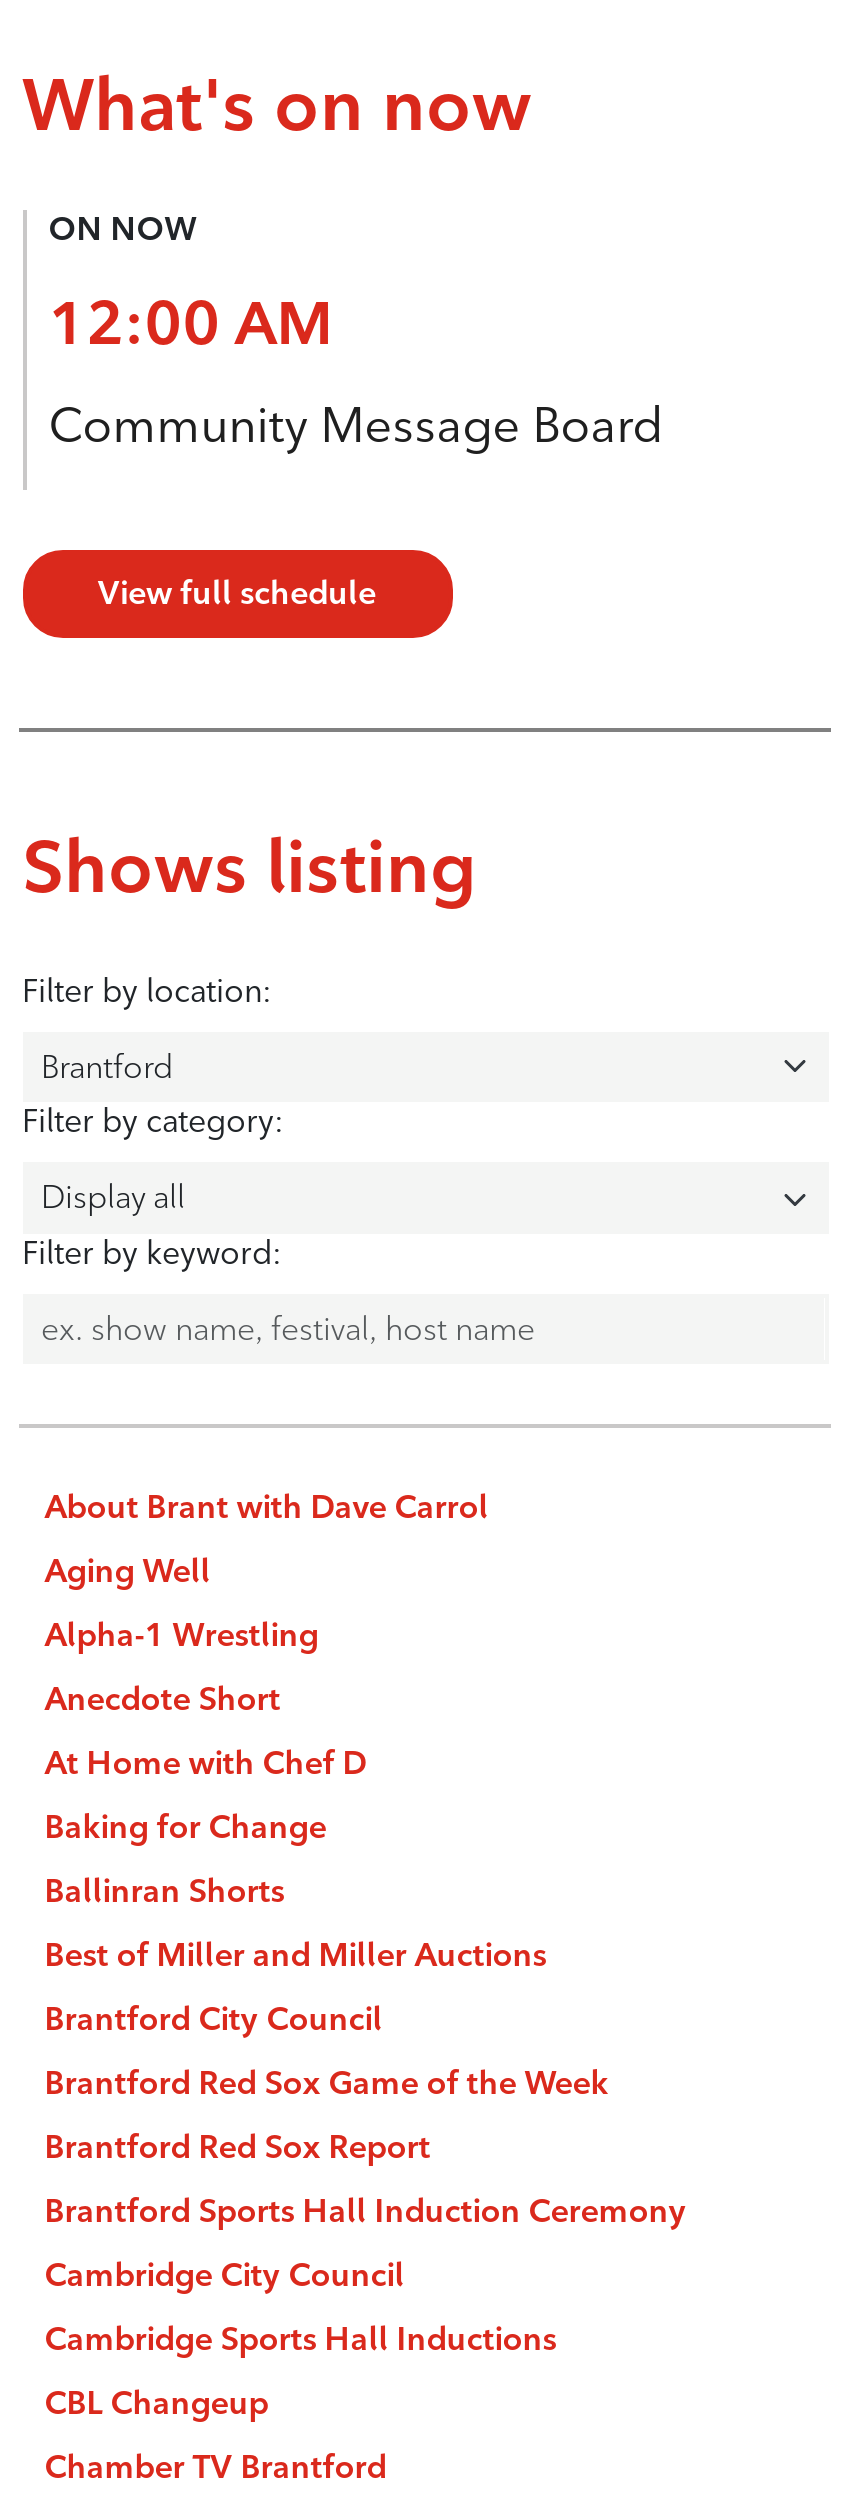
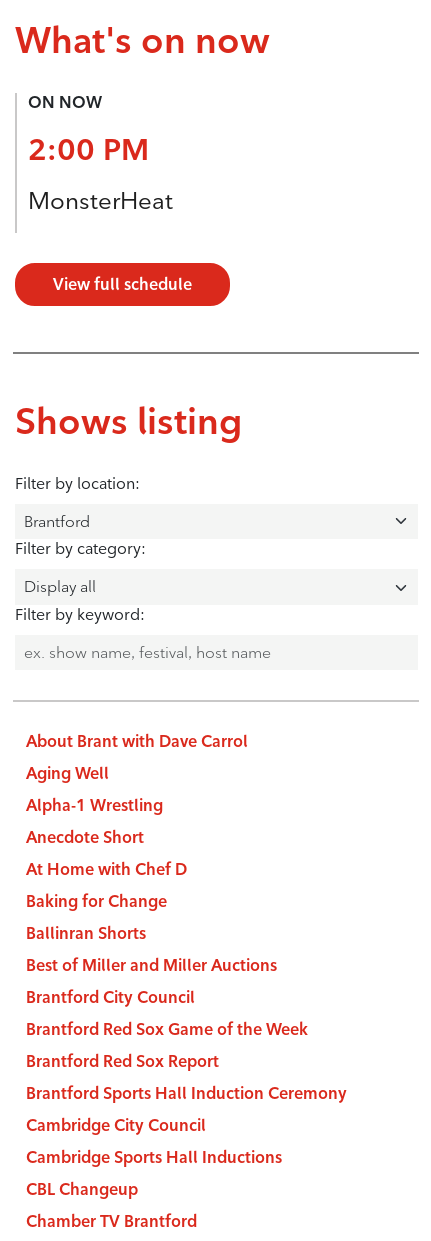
- 12:00 AM
+ 2:00 PM

- Community Message Board
+ MonsterHeat
